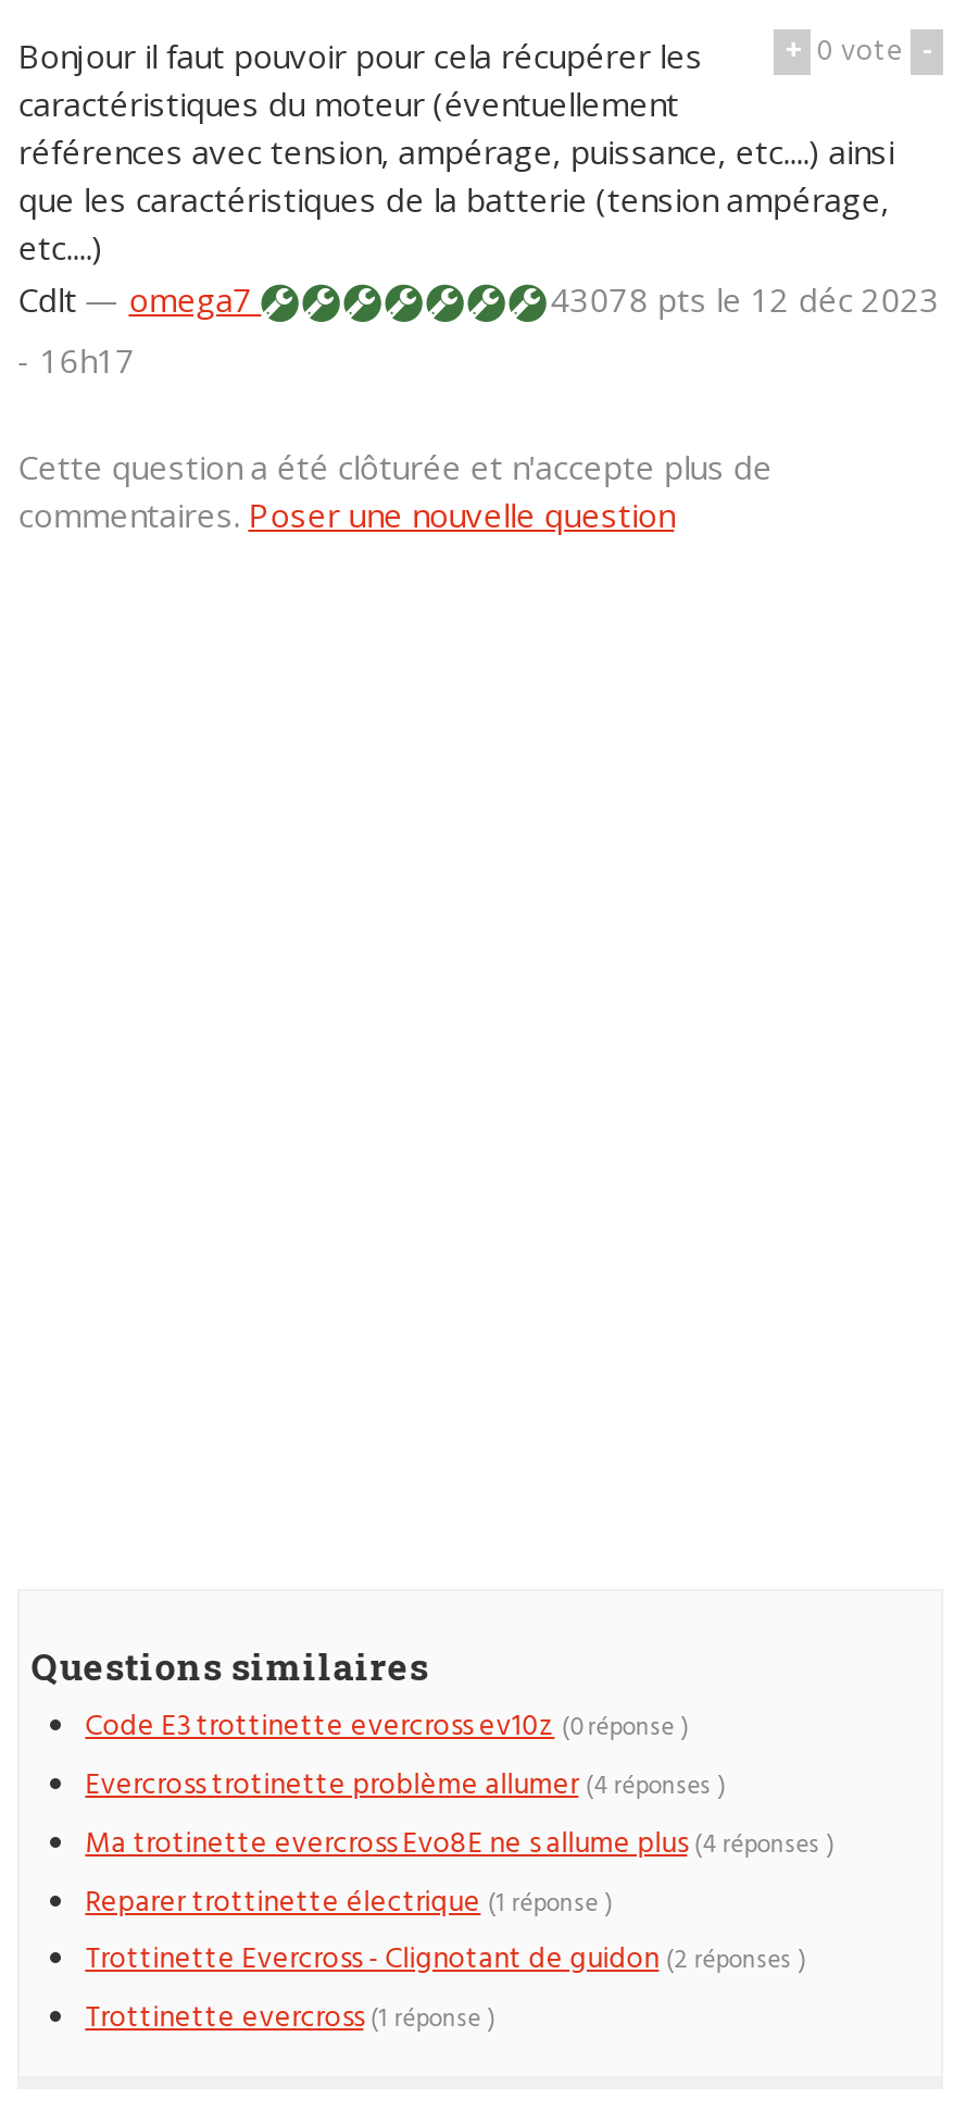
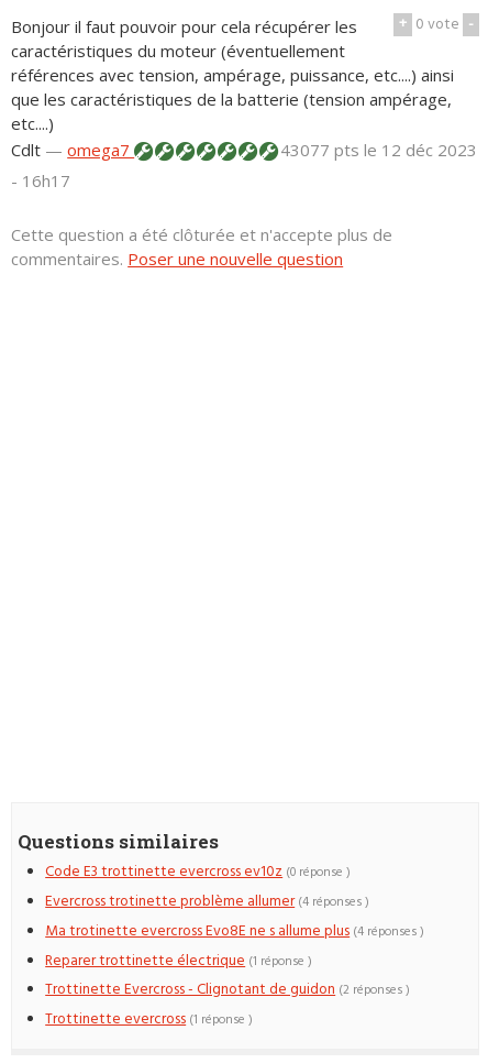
- 43078 pts le 12 déc 2023
+ 43077 pts le 12 déc 2023
